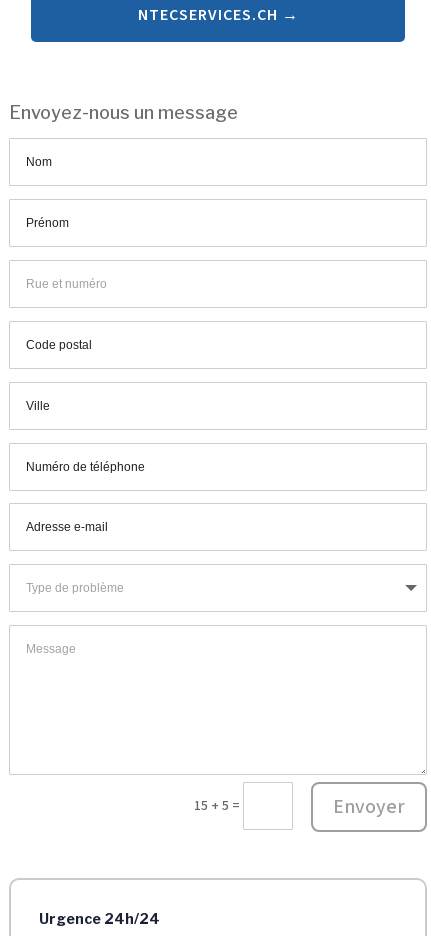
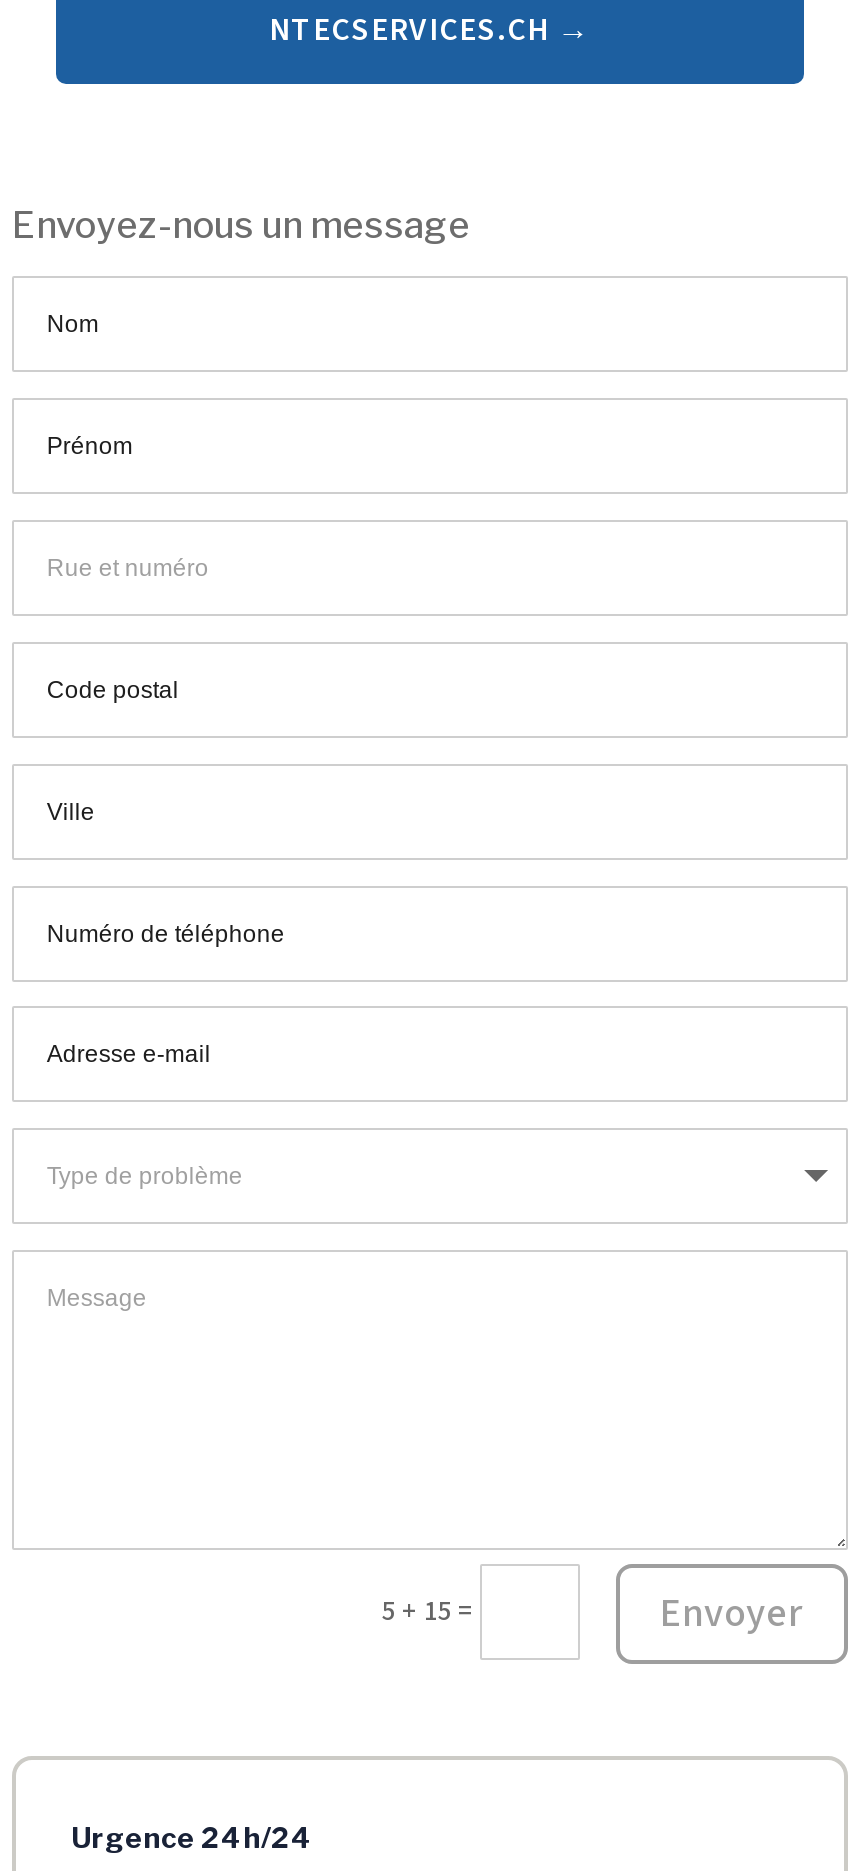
- 15 + 5 =
+ 5 + 15 =
